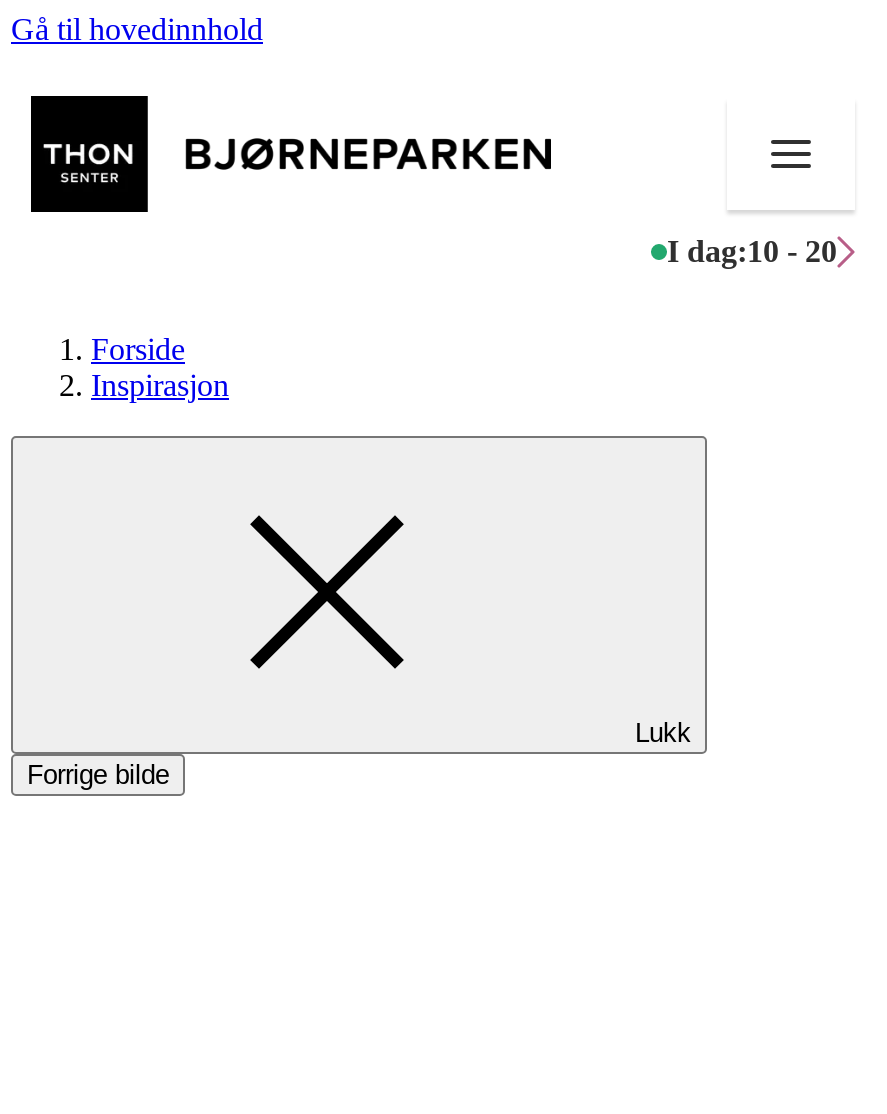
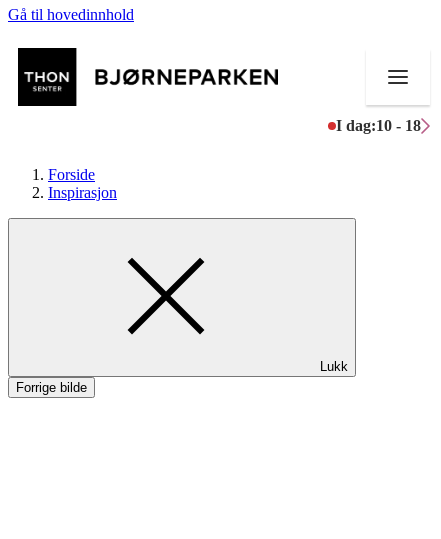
- I dag:10 - 20
+ I dag:10 - 18
